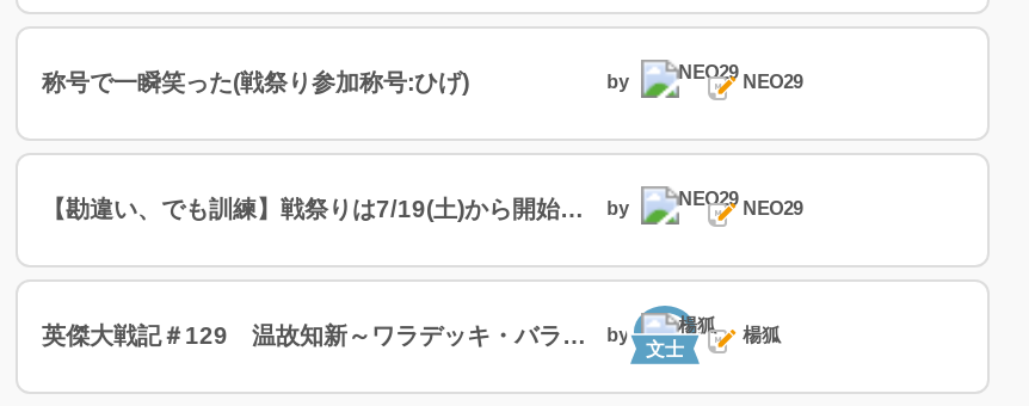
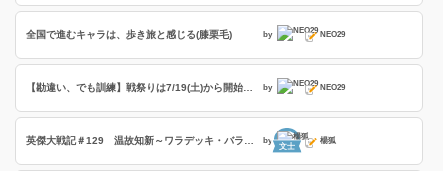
- 称号で一瞬笑った(戦祭り参加称号:ひげ)
+ 全国で進むキャラは、歩き旅と感じる(膝栗毛)
